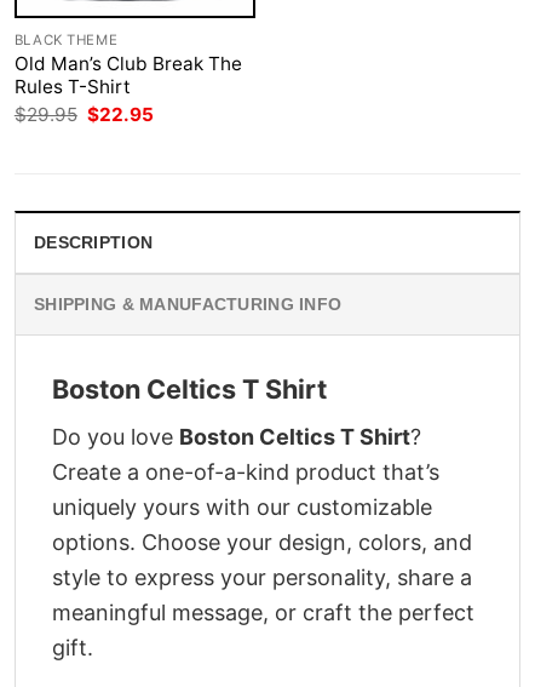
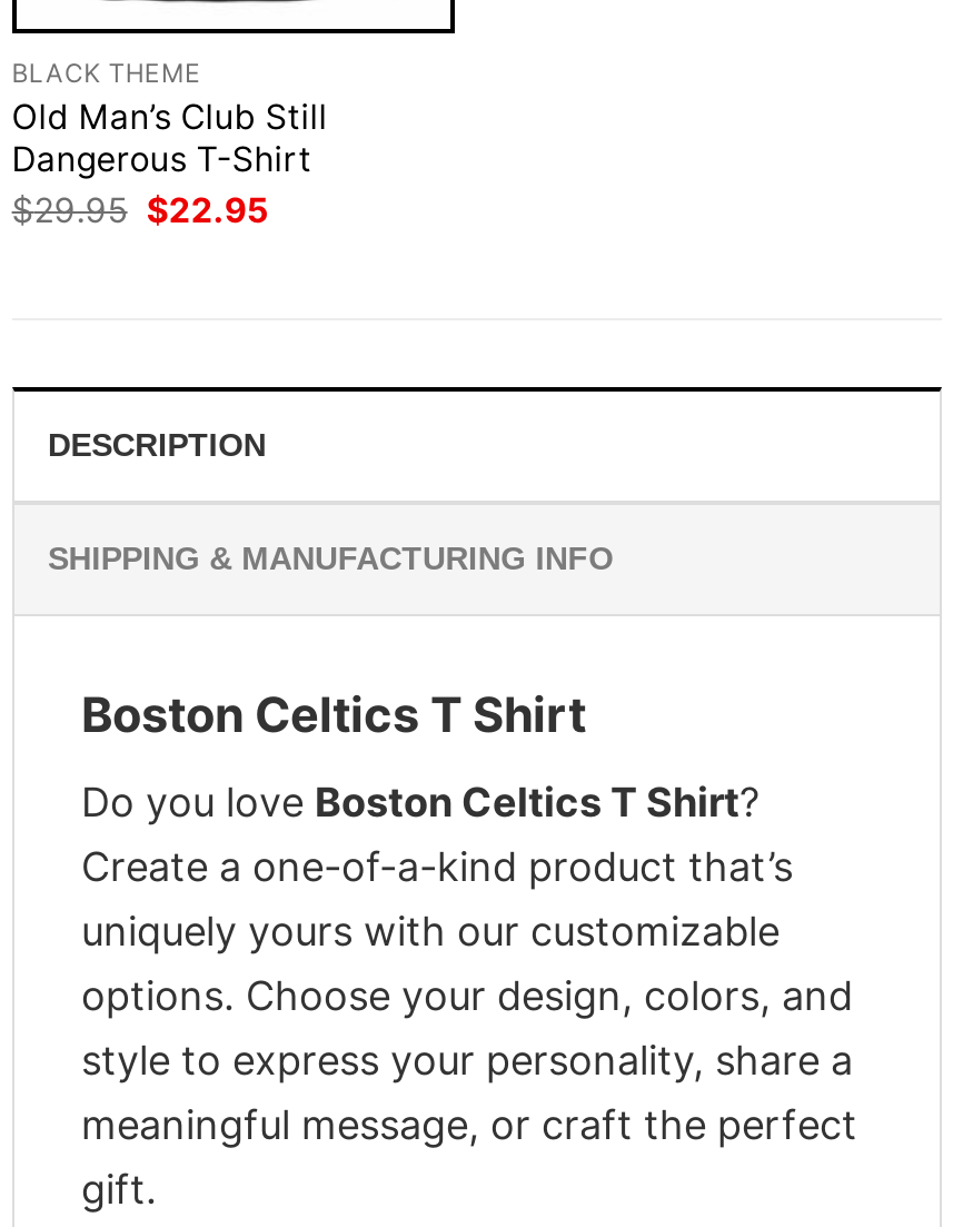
- Old Man’s Club Break The
- Rules T-Shirt
+ Old Man’s Club Still
+ Dangerous T-Shirt
